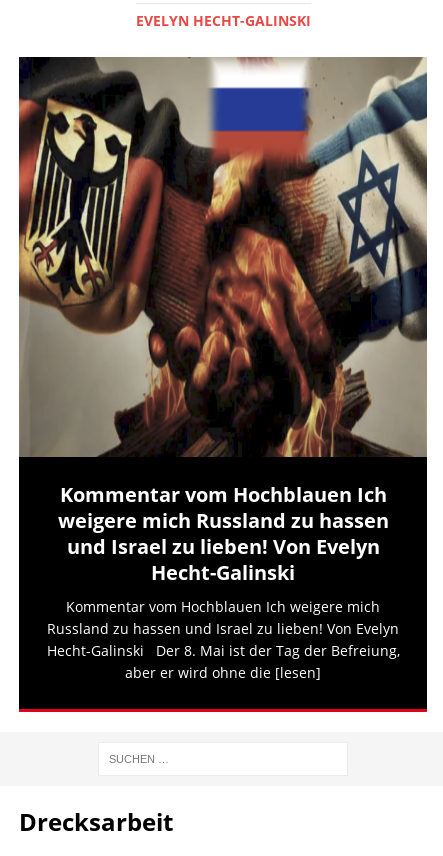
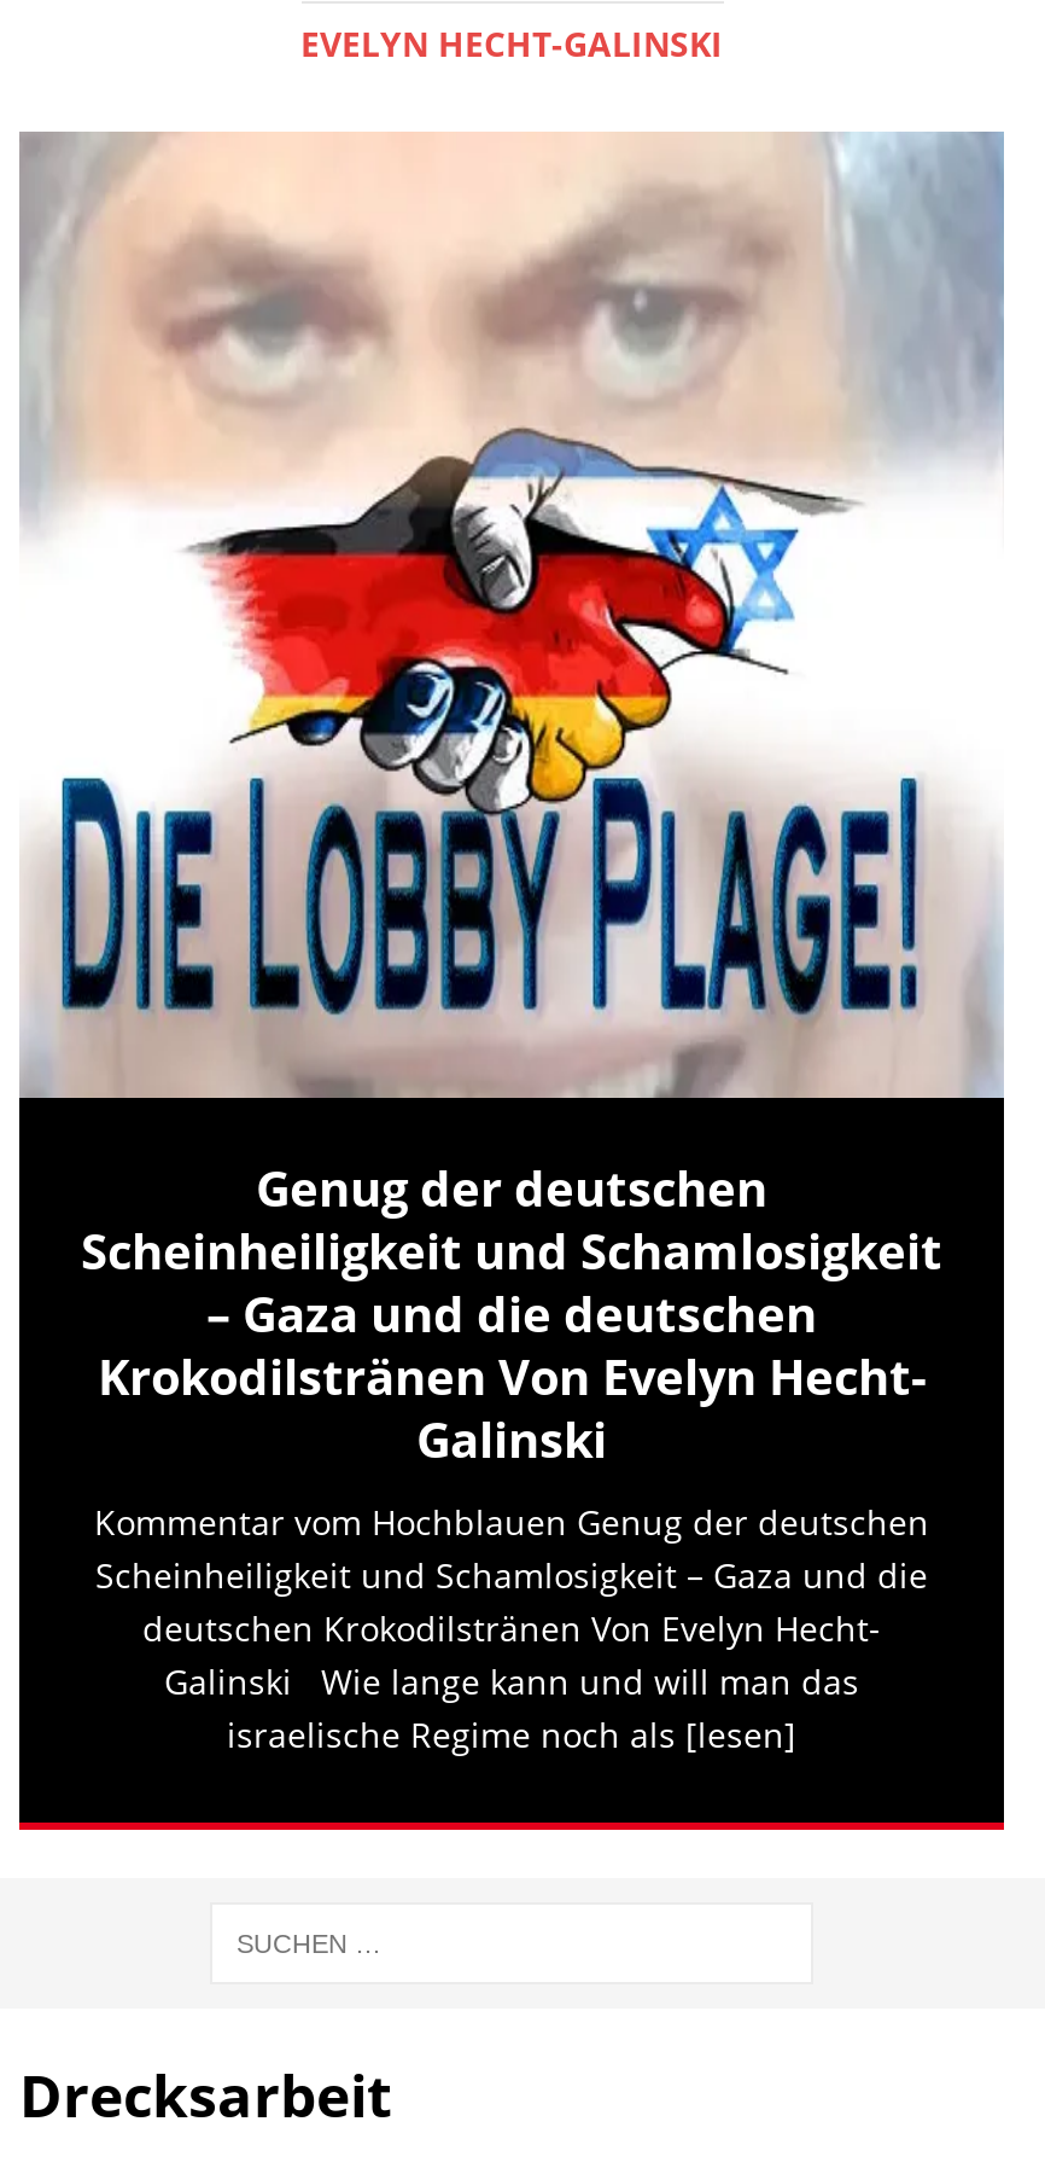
- [image]
- Kommentar vom Hochblauen Ich
- weigere mich Russland zu hassen
- und Israel zu lieben! Von Evelyn
- Hecht-Galinski
- Kommentar vom Hochblauen Ich weigere mich
- Russland zu hassen und Israel zu lieben! Von Evelyn
- Hecht-Galinski Der 8. Mai ist der Tag der Befreiung,
- aber er wird ohne die [lesen]
+ [image]
+ Genug der deutschen
+ Scheinheiligkeit und Schamlosigkeit
+ – Gaza und die deutschen
+ Krokodilstränen Von Evelyn Hecht-
+ Galinski
+ Kommentar vom Hochblauen Genug der deutschen
+ Scheinheiligkeit und Schamlosigkeit – Gaza und die
+ deutschen Krokodilstränen Von Evelyn Hecht-
+ Galinski Wie lange kann und will man das
+ israelische Regime noch als [lesen]
